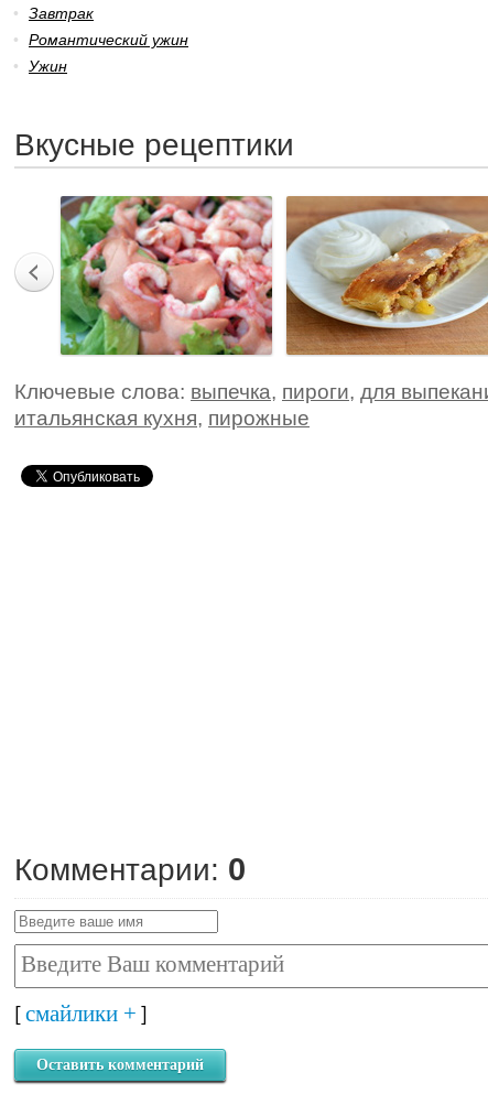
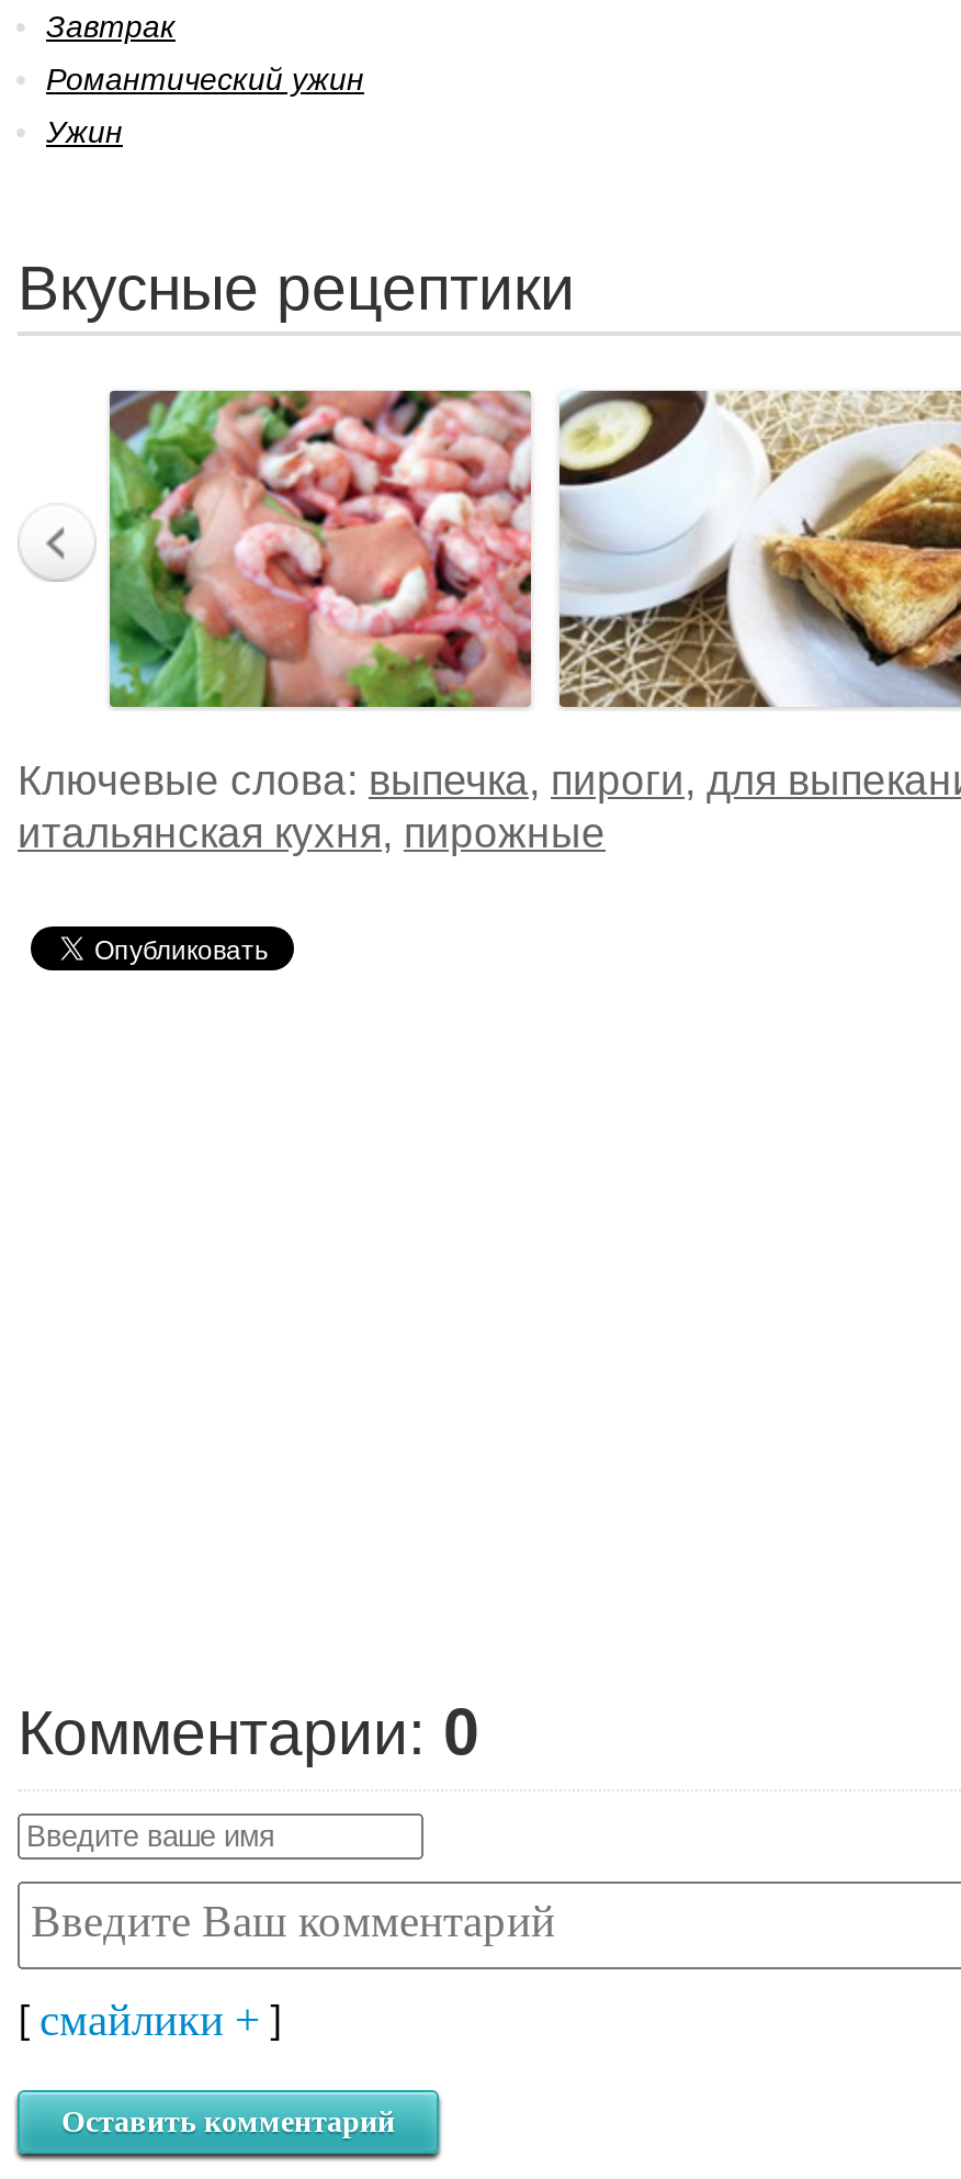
- [image]
+ [image]
